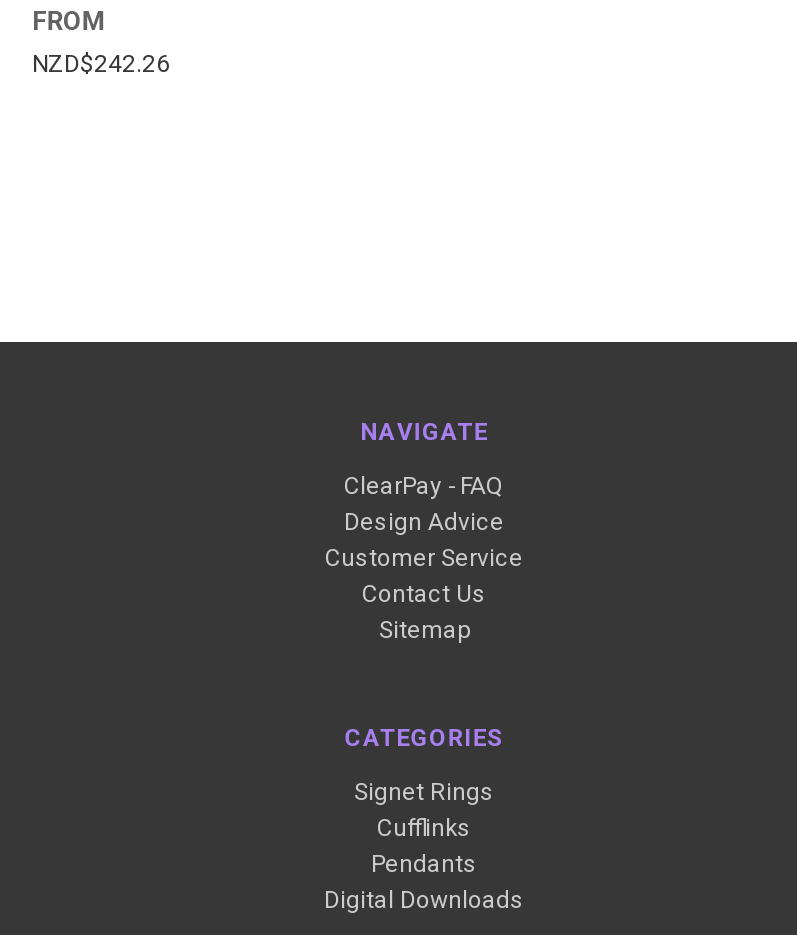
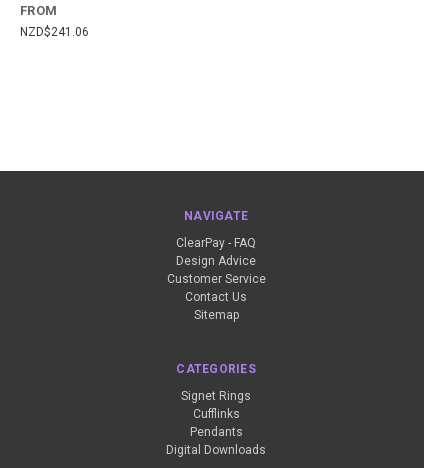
- NZD$242.26
+ NZD$241.06
